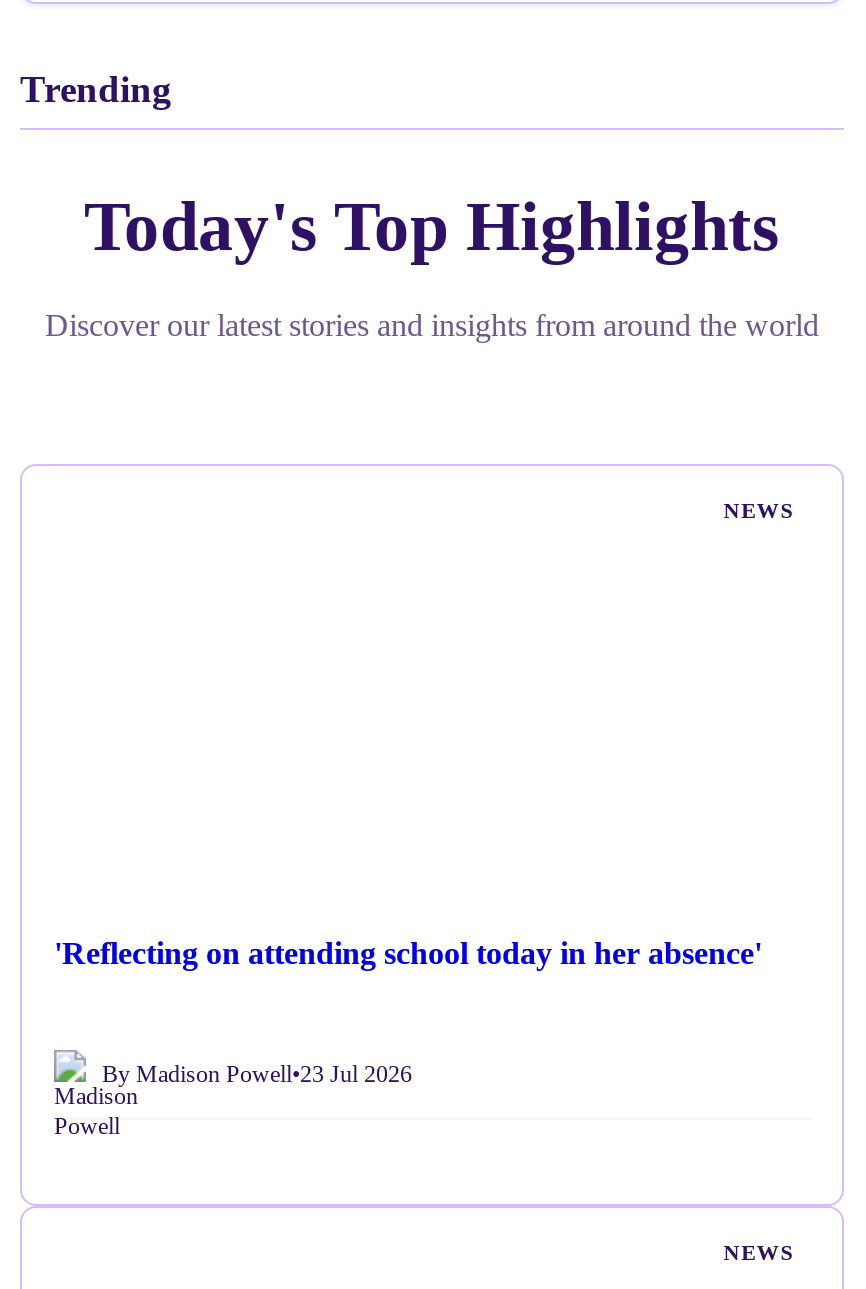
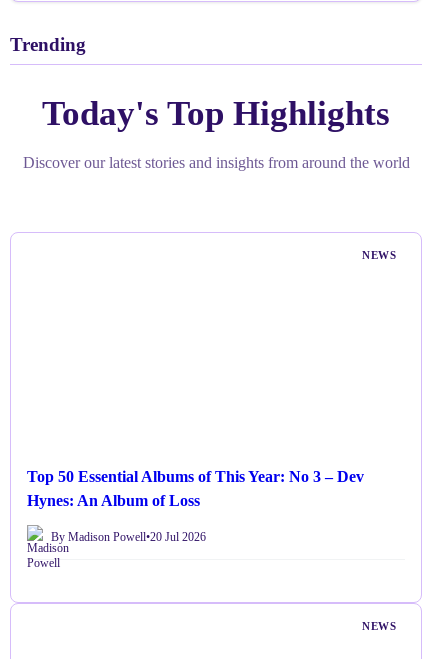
- 'Reflecting on attending school today in her absence'
+ Top 50 Essential Albums of This Year: No 3 – Dev
+ Hynes: An Album of Loss

- By Madison Powell•23 Jul 2026
+ By Madison Powell•20 Jul 2026
